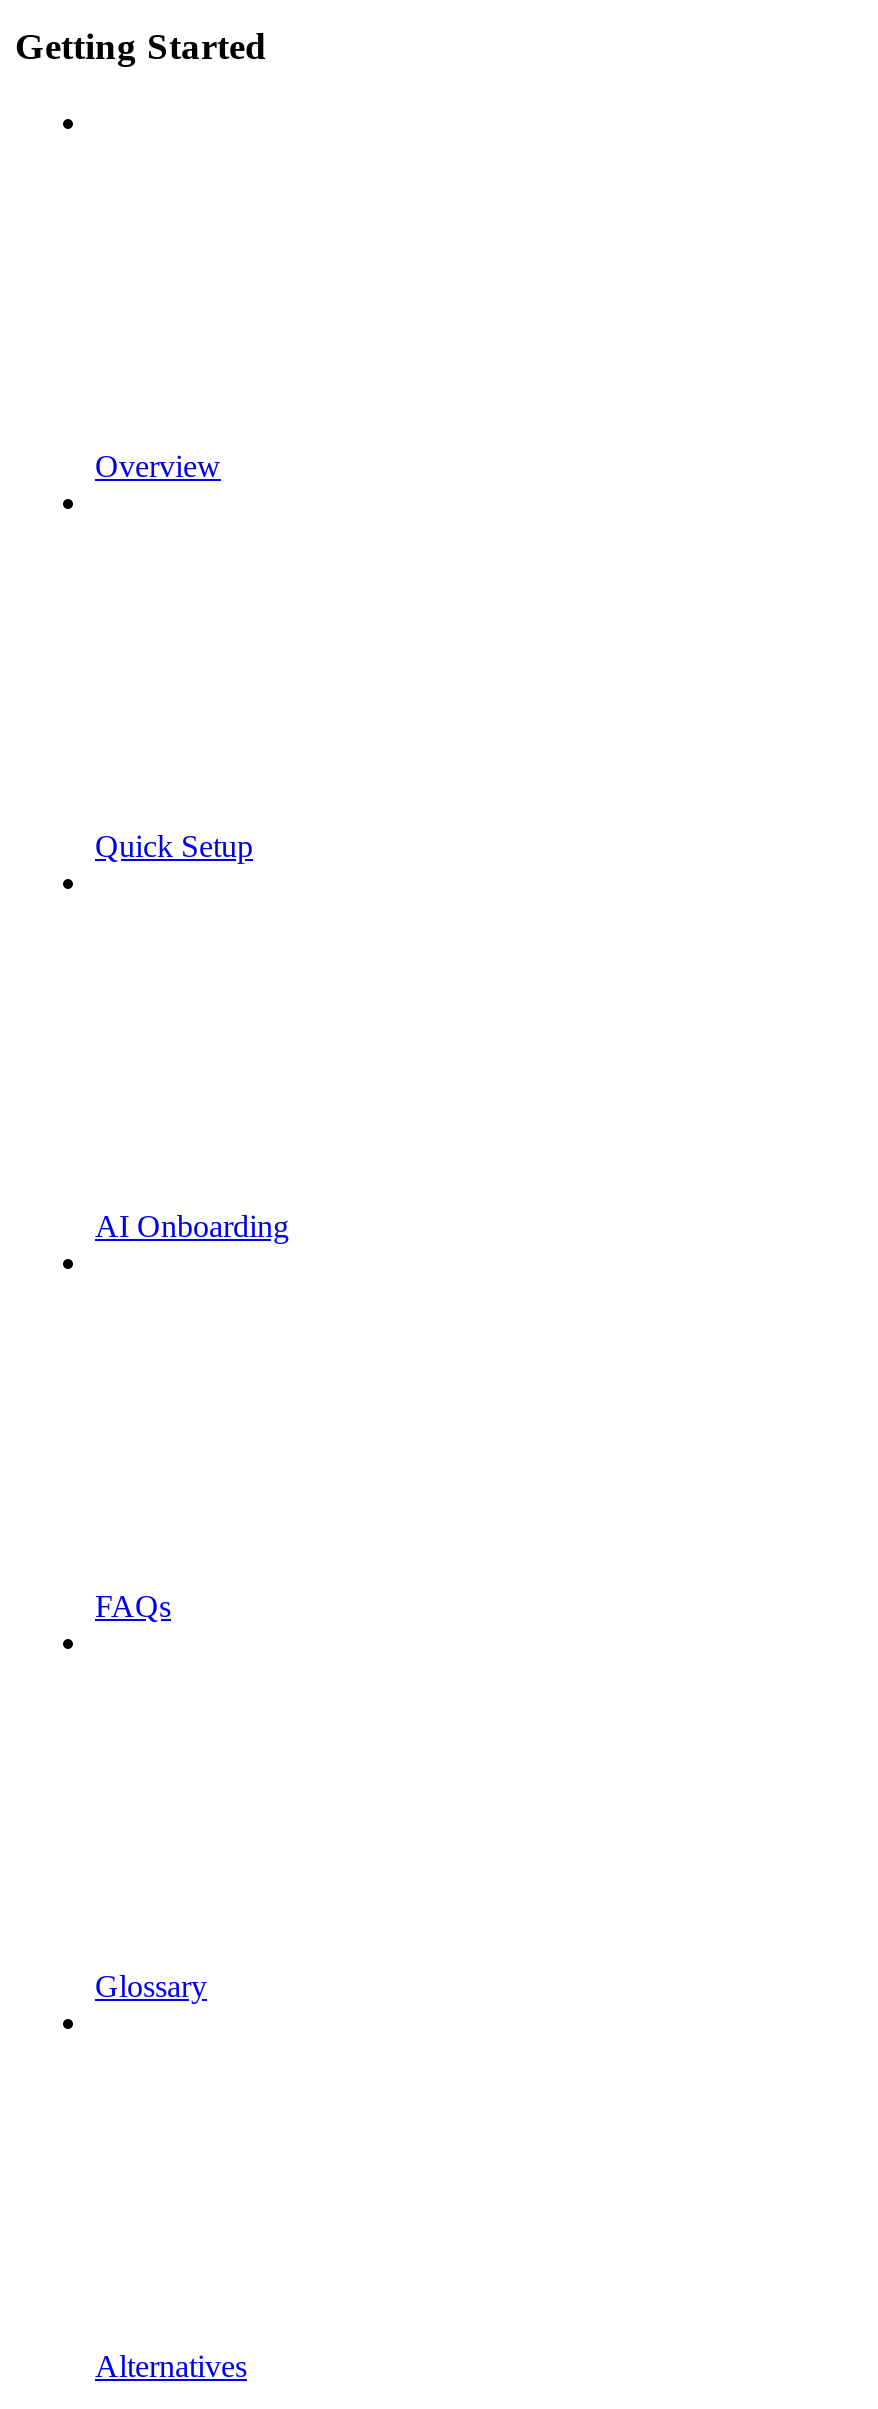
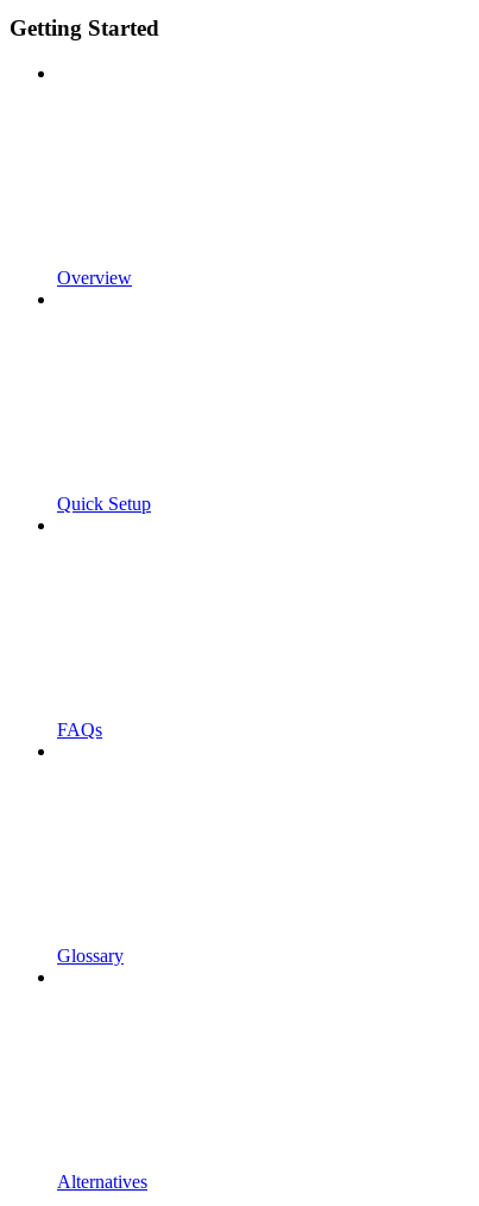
- AI Onboarding
